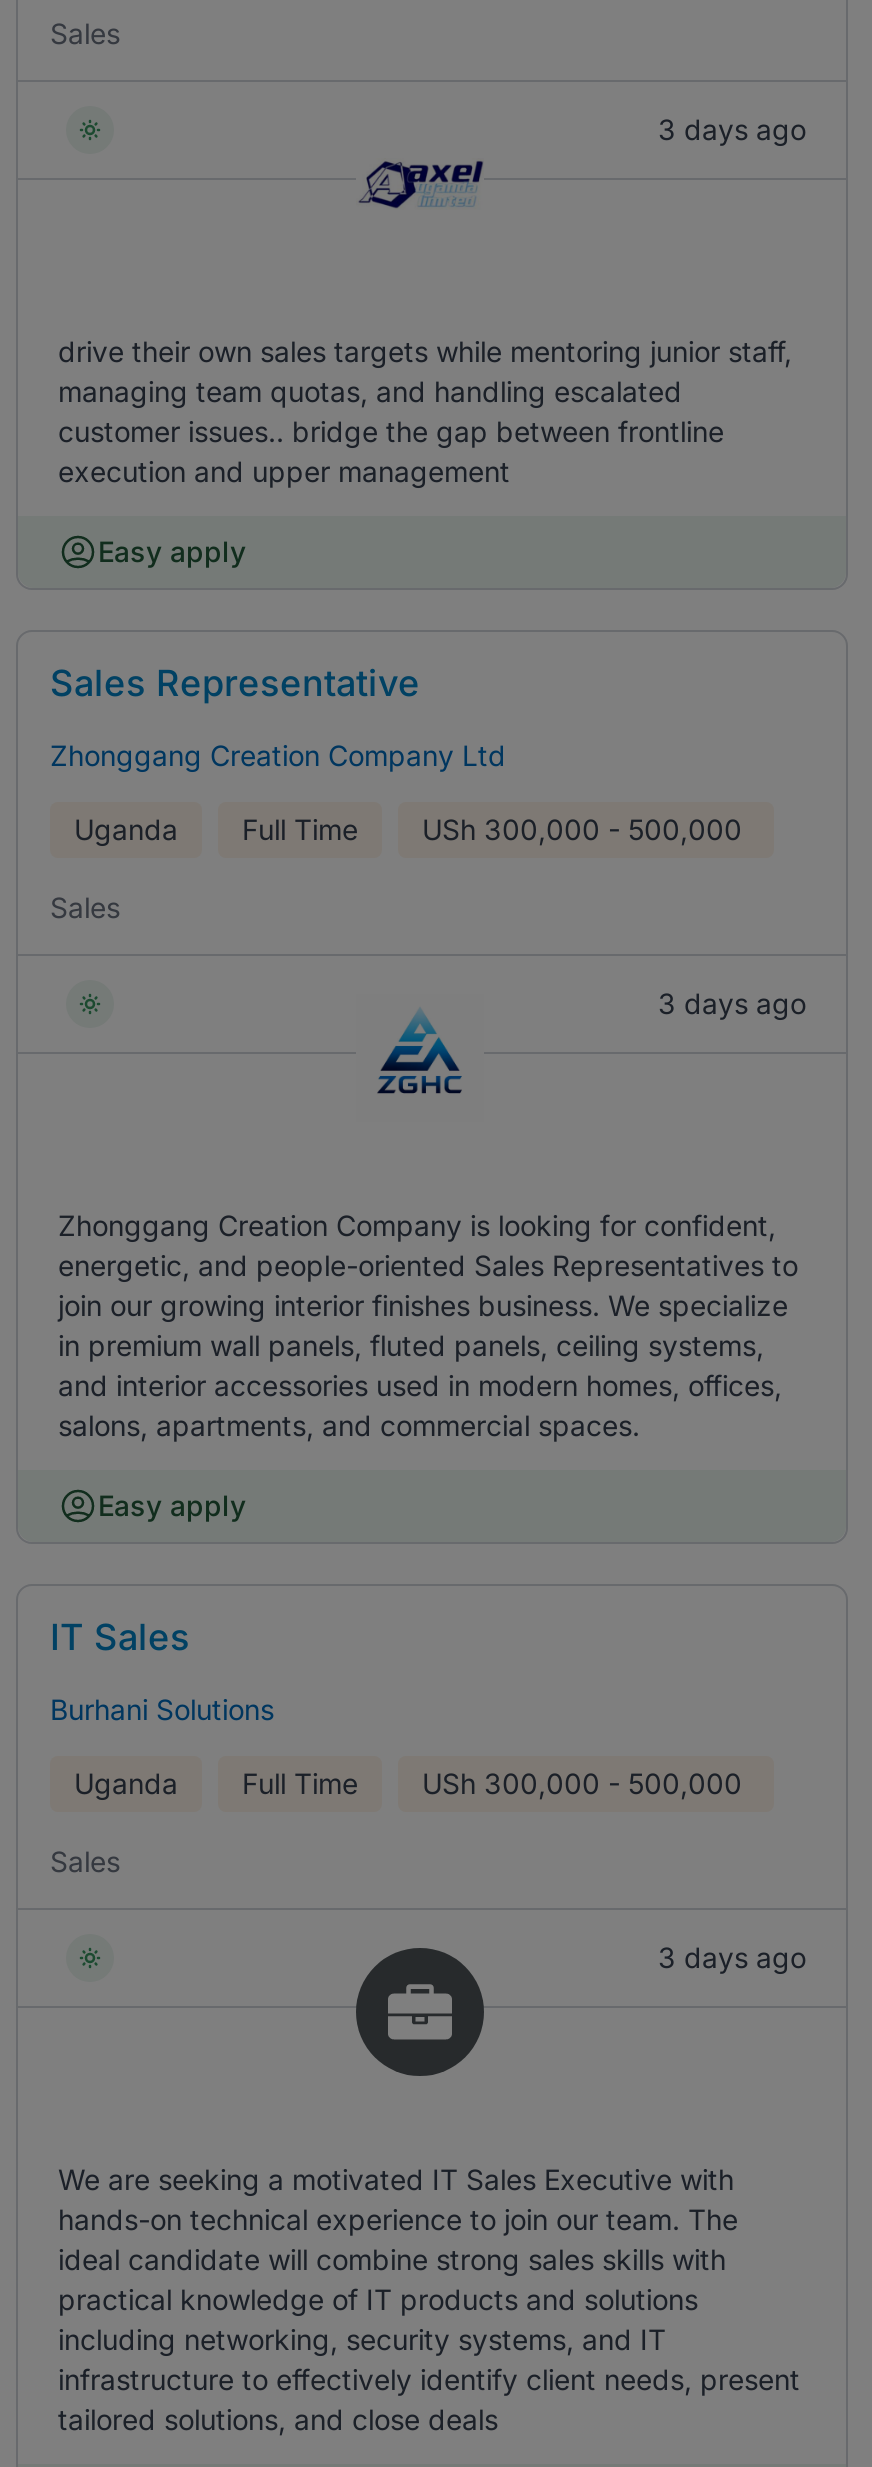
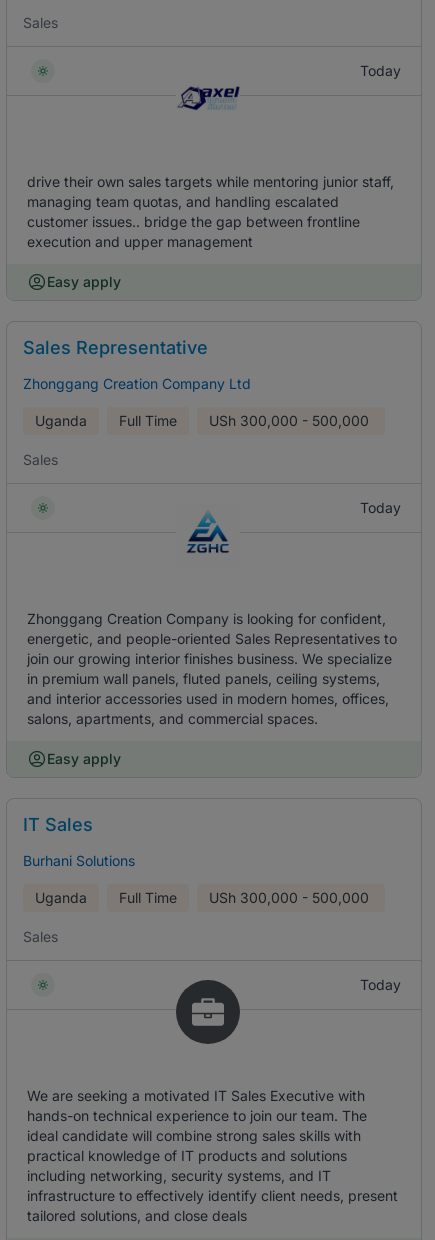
- 3 days ago
+ Today

- 3 days ago
+ Today

- 3 days ago
+ Today
